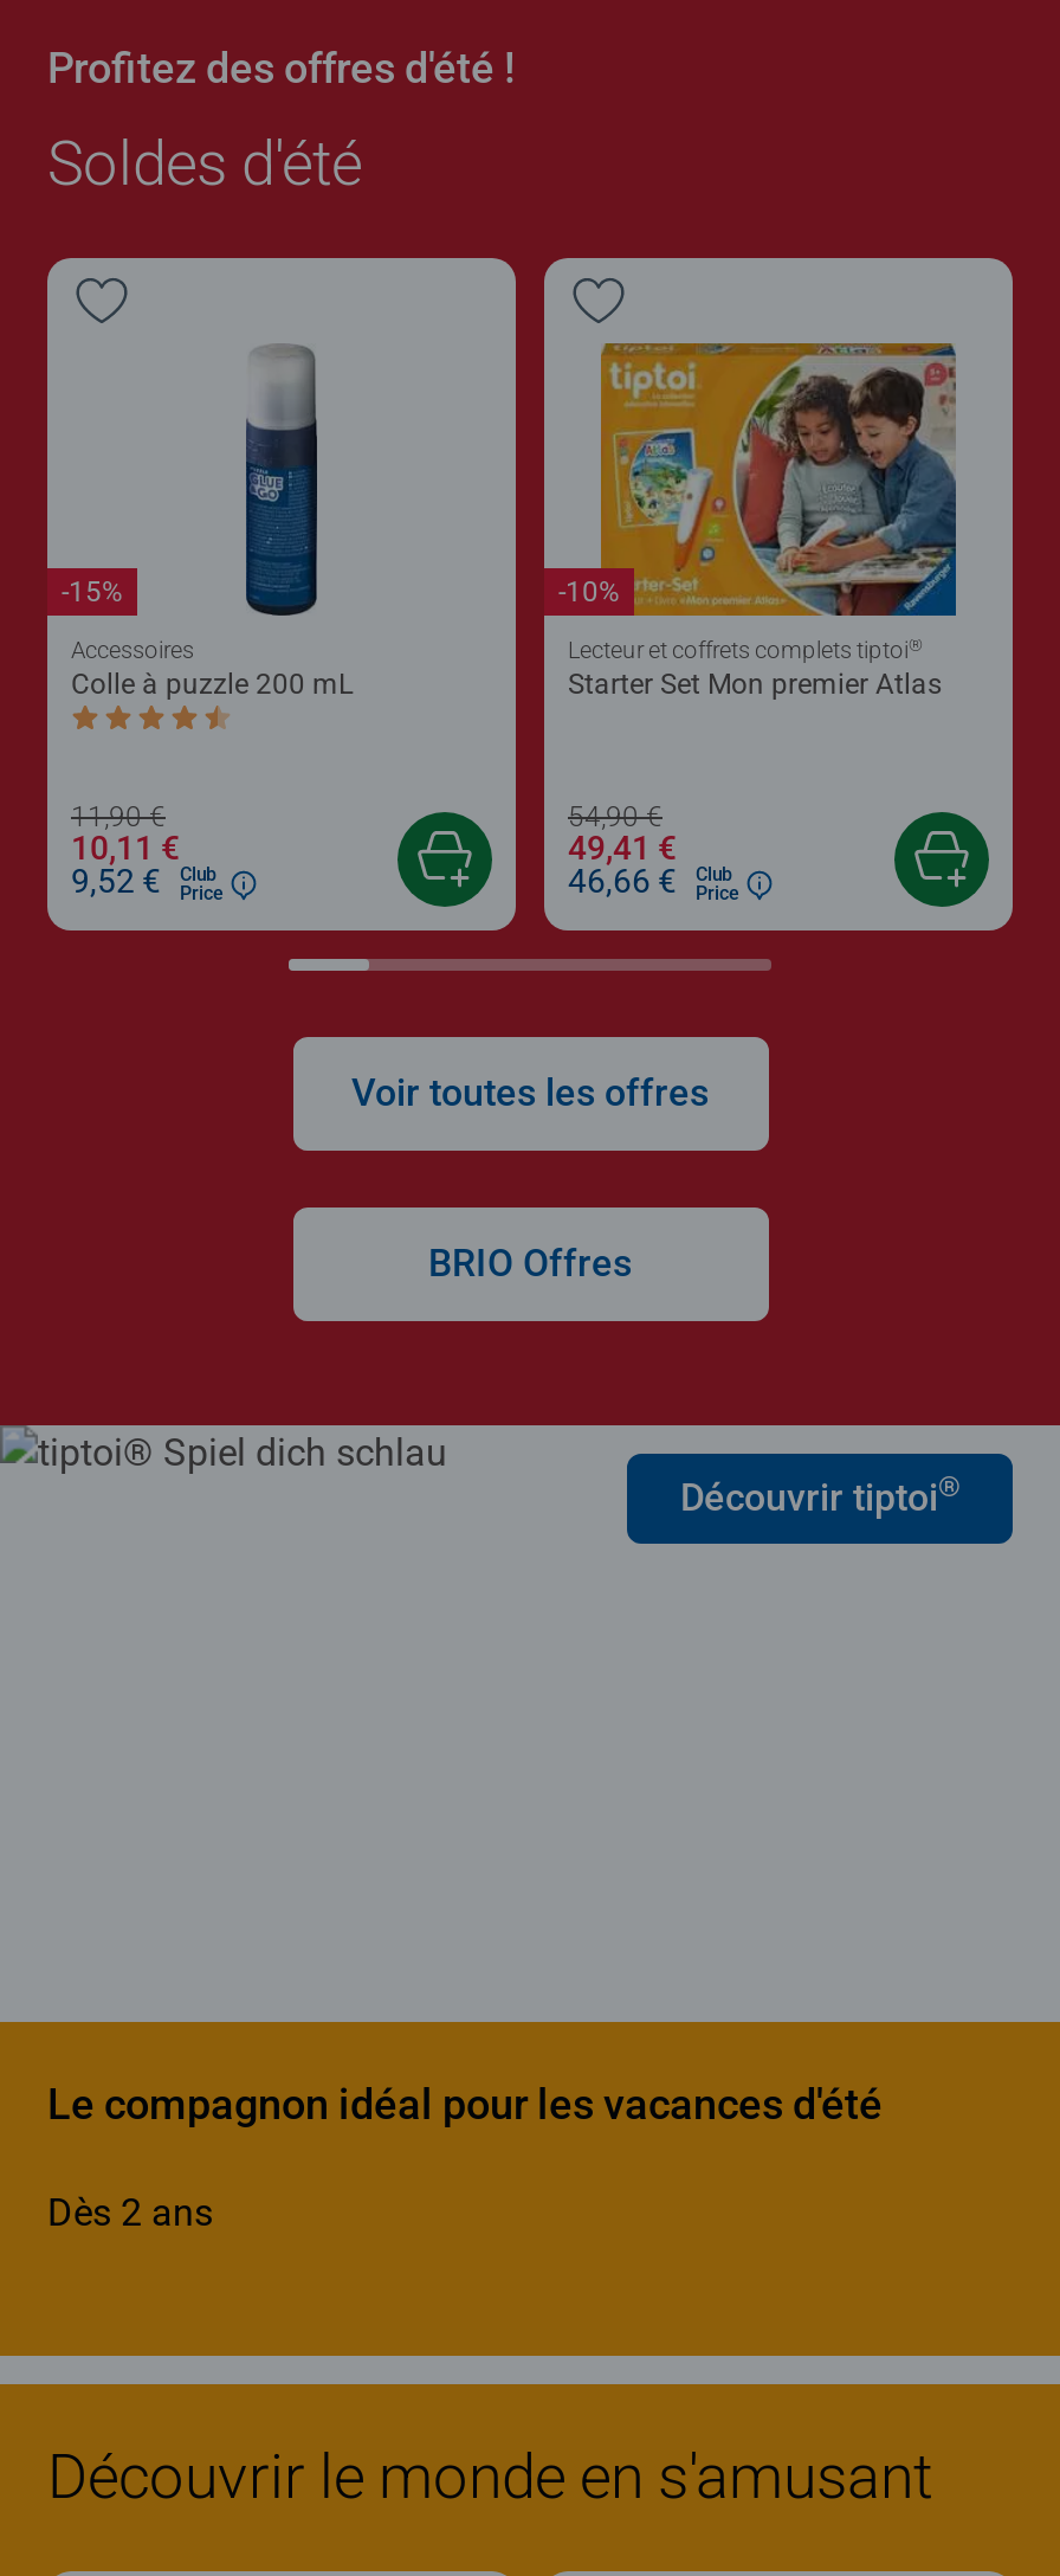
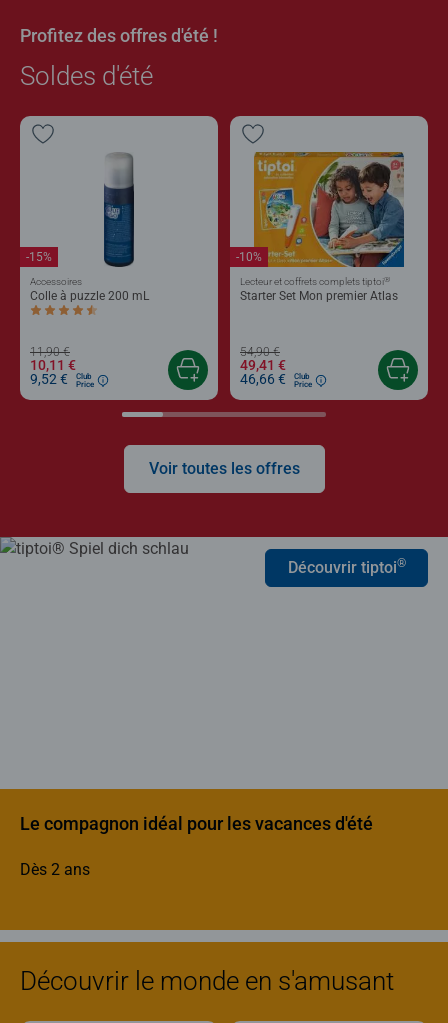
- BRIO Offres
